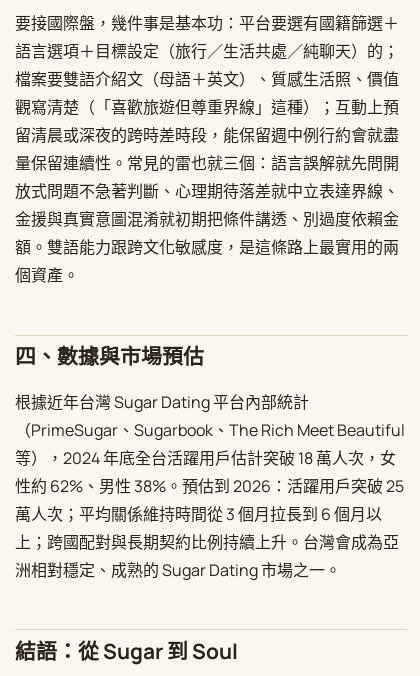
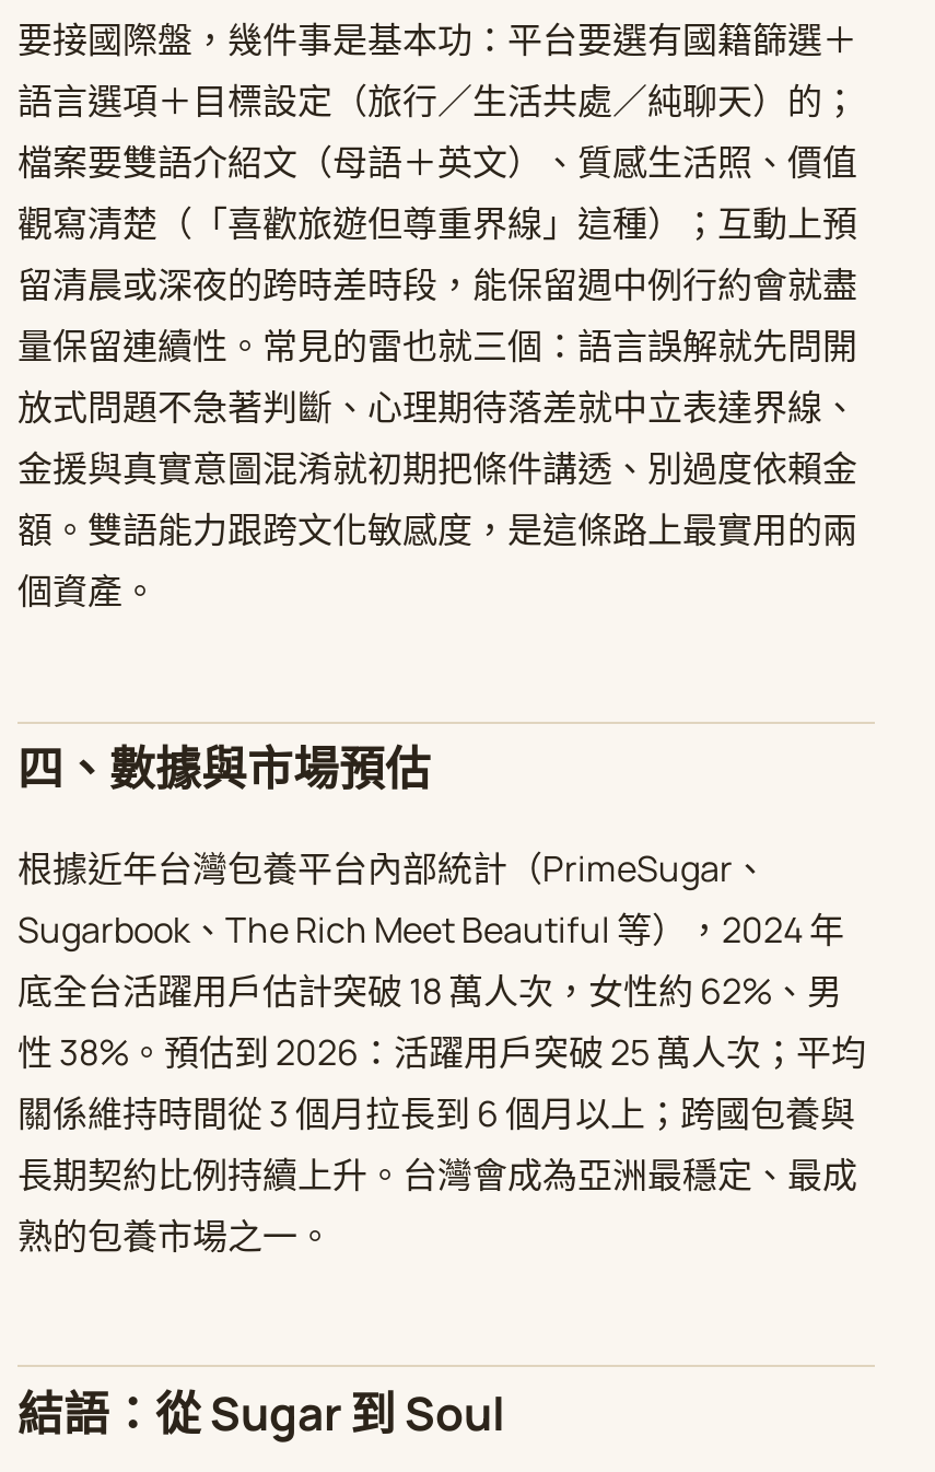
- 根據近年台灣 Sugar Dating 平台內部統計
- （PrimeSugar、Sugarbook、The Rich Meet Beautiful
- 等），2024 年底全台活躍用戶估計突破 18 萬人次，女
- 性約 62%、男性 38%。預估到 2026：活躍用戶突破 25
- 萬人次；平均關係維持時間從 3 個月拉長到 6 個月以
- 上；跨國配對與長期契約比例持續上升。台灣會成為亞
- 洲相對穩定、成熟的 Sugar Dating 市場之一。
+ 根據近年台灣包養平台內部統計（PrimeSugar、
+ Sugarbook、The Rich Meet Beautiful 等），2024 年
+ 底全台活躍用戶估計突破 18 萬人次，女性約 62%、男
+ 性 38%。預估到 2026：活躍用戶突破 25 萬人次；平均
+ 關係維持時間從 3 個月拉長到 6 個月以上；跨國包養與
+ 長期契約比例持續上升。台灣會成為亞洲最穩定、最成
+ 熟的包養市場之一。
